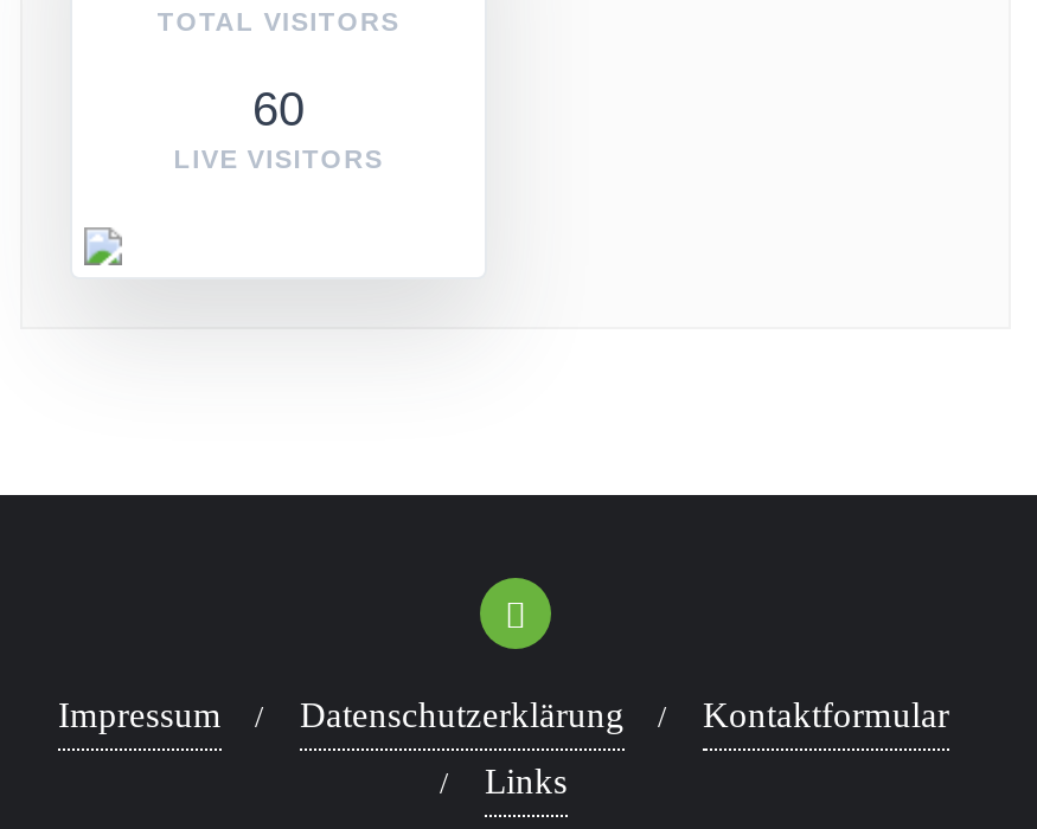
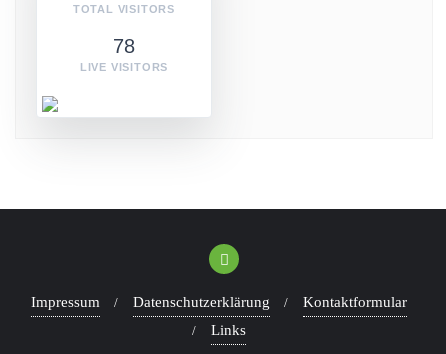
- 60
+ 78
